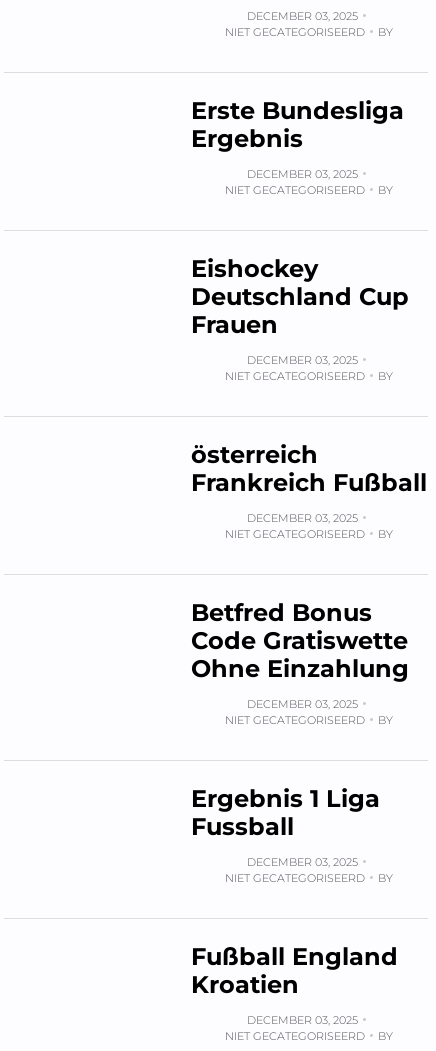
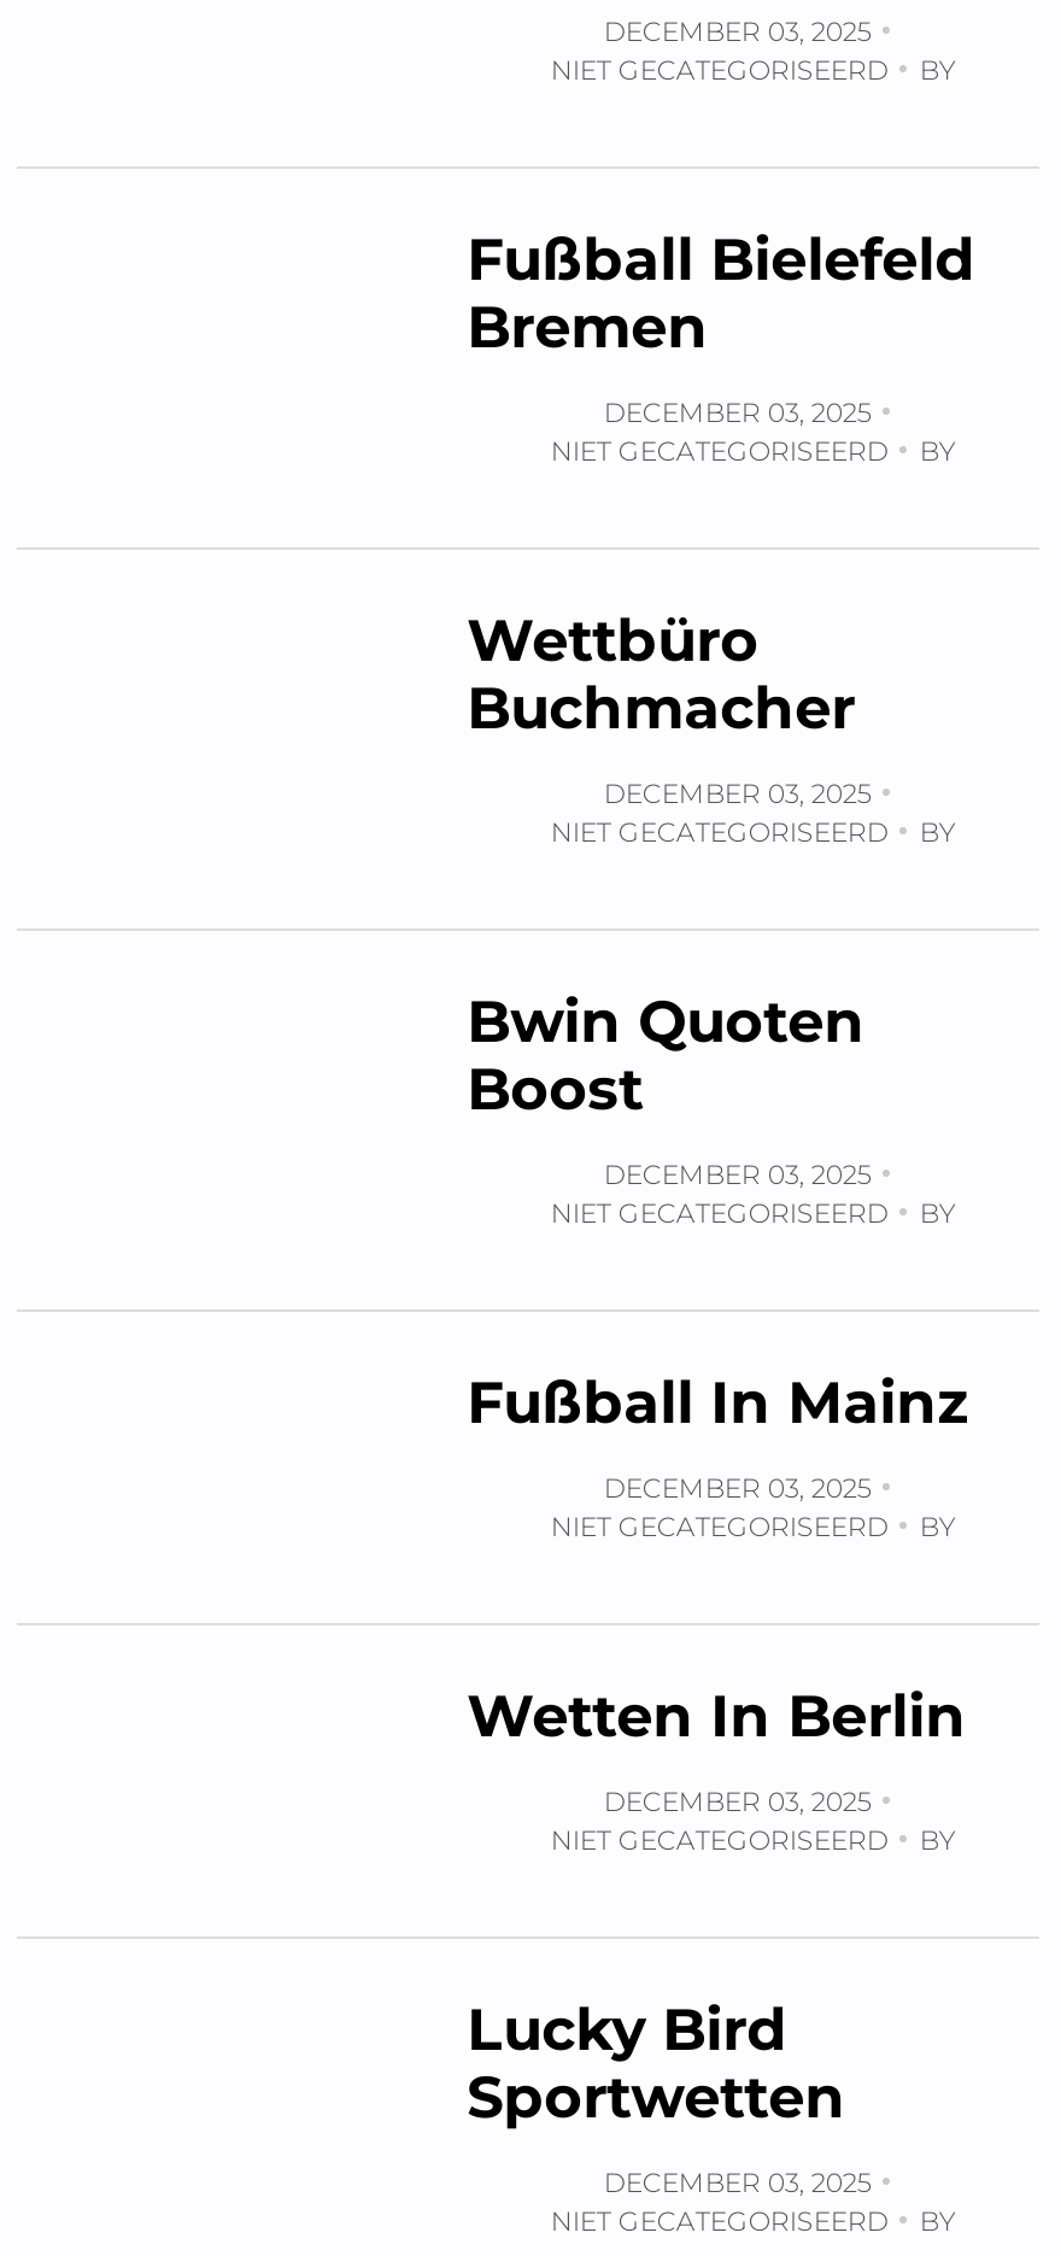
- Erste Bundesliga
- Ergebnis
+ Fußball Bielefeld
+ Bremen

- Eishockey
- Deutschland Cup
- Frauen
+ Wettbüro
+ Buchmacher

- österreich
- Frankreich Fußball
+ Bwin Quoten
+ Boost

- Betfred Bonus
- Code Gratiswette
- Ohne Einzahlung
+ Fußball In Mainz

- Ergebnis 1 Liga
- Fussball
+ Wetten In Berlin

- Fußball England
- Kroatien
+ Lucky Bird
+ Sportwetten
